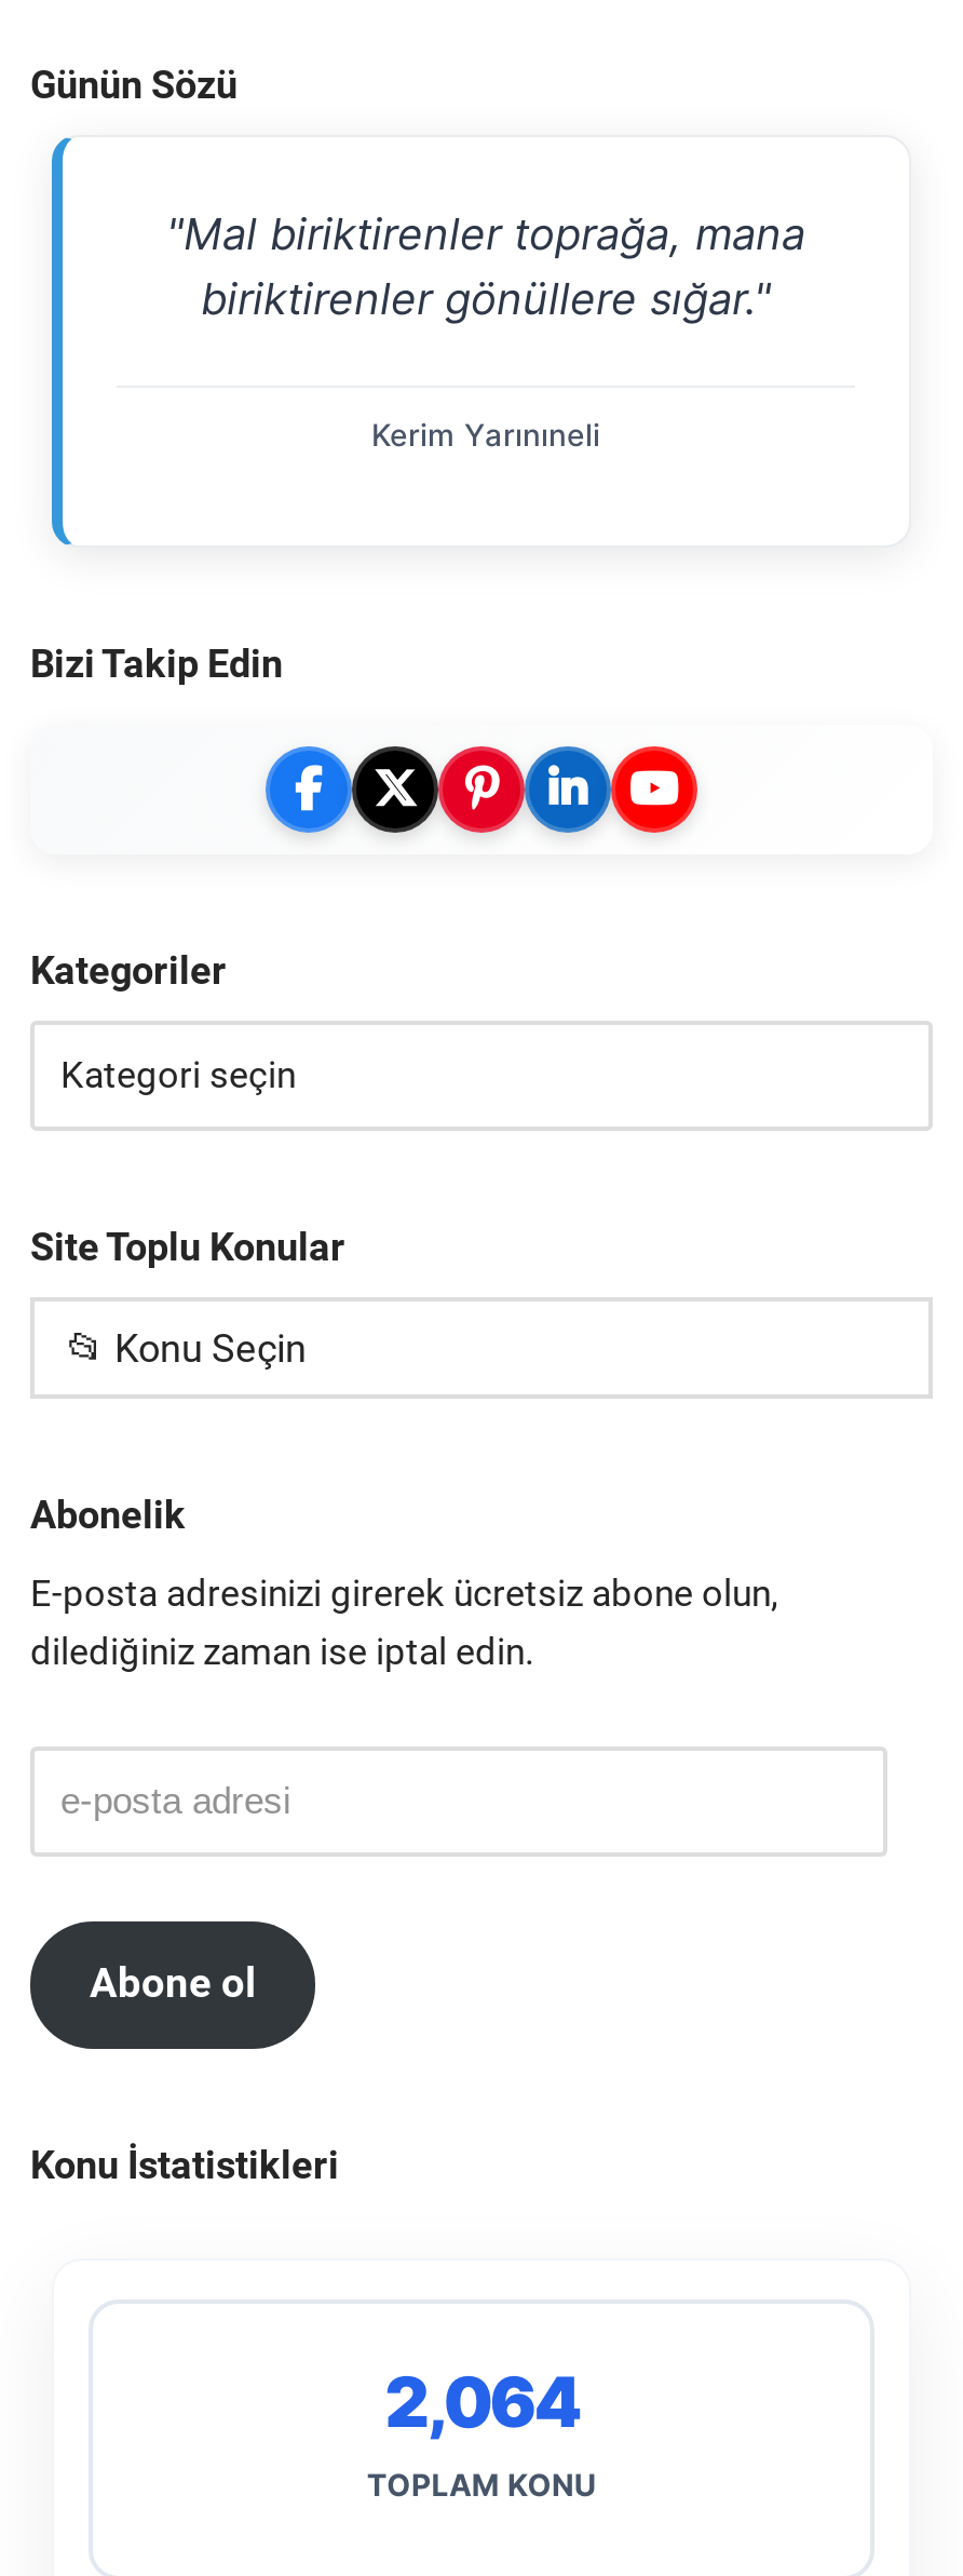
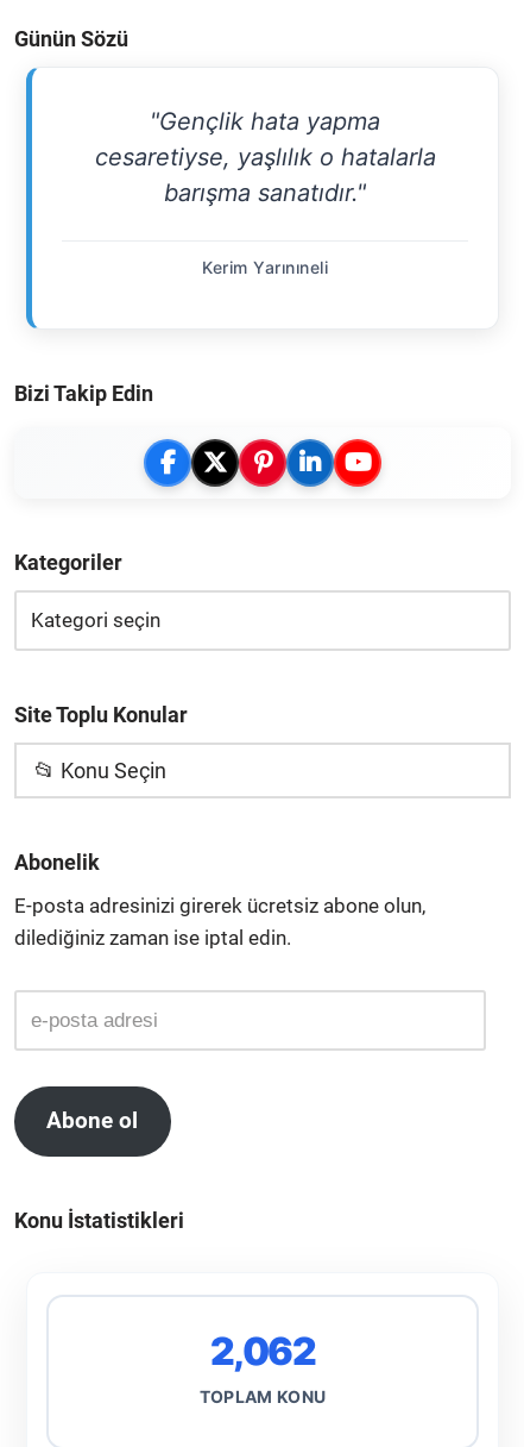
- "Mal biriktirenler toprağa, mana
- biriktirenler gönüllere sığar."
+ "Gençlik hata yapma
+ cesaretiyse, yaşlılık o hatalarla
+ barışma sanatıdır."

- 2,064
+ 2,062
